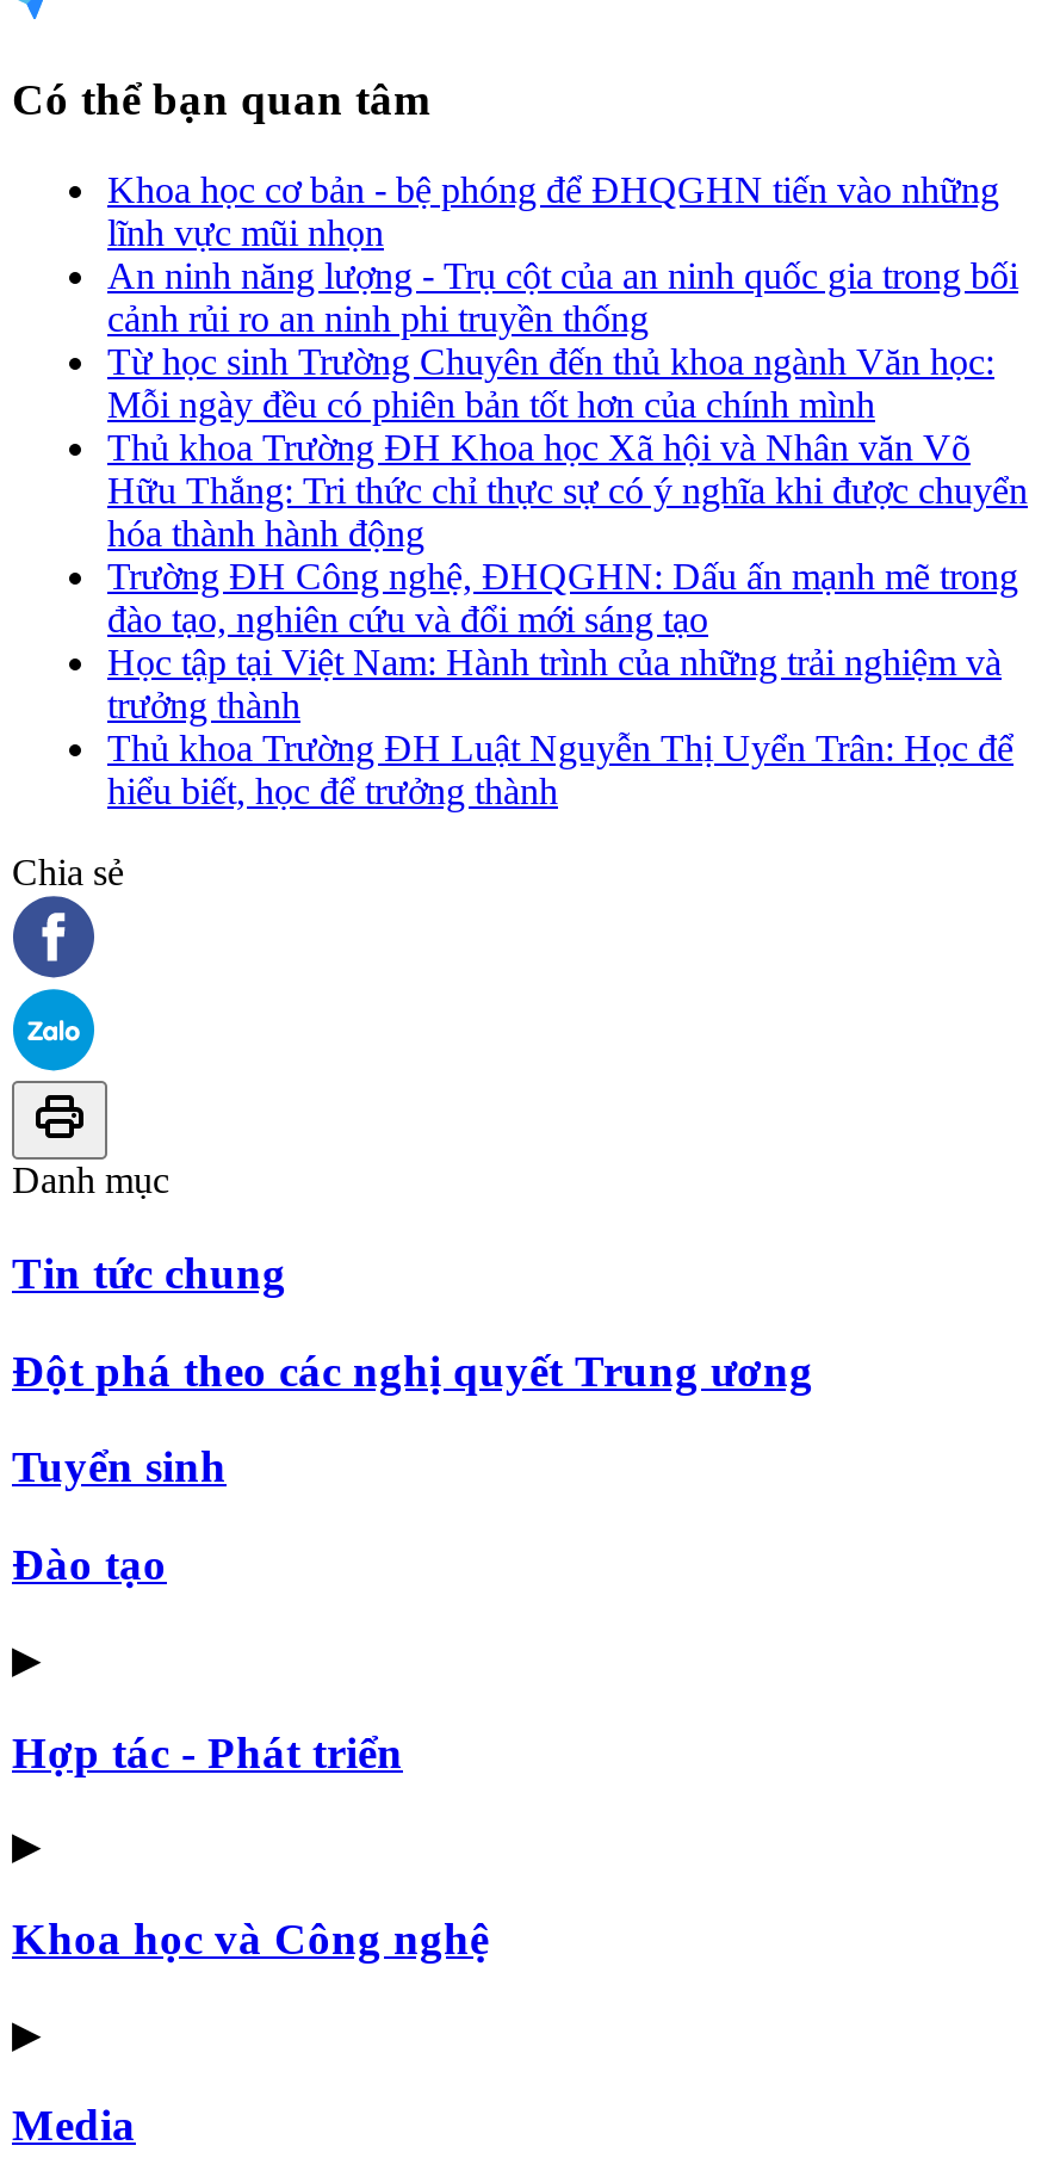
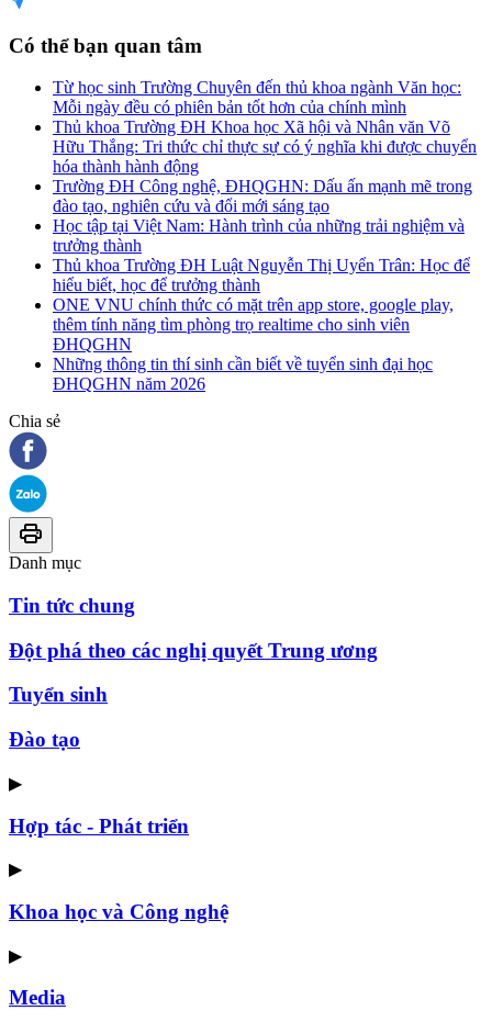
- Khoa học cơ bản - bệ phóng để ĐHQGHN tiến vào những
- lĩnh vực mũi nhọn
- An ninh năng lượng - Trụ cột của an ninh quốc gia trong bối
- cảnh rủi ro an ninh phi truyền thống

moved up: Từ học sinh Trường Chuyên đến thủ khoa ngành Văn học: | Mỗi ngày đều có phiên bản tốt hơn của chính mình | Thủ khoa Trường ĐH Khoa học Xã hội và Nhân văn Võ | ... | Thủ khoa Trường ĐH Luật Nguyễn Thị Uyển Trân: Học để | hiểu biết, học để trưởng thành

+ ONE VNU chính thức có mặt trên app store, google play,
+ thêm tính năng tìm phòng trọ realtime cho sinh viên
+ ĐHQGHN
+ Những thông tin thí sinh cần biết về tuyển sinh đại học
+ ĐHQGHN năm 2026
